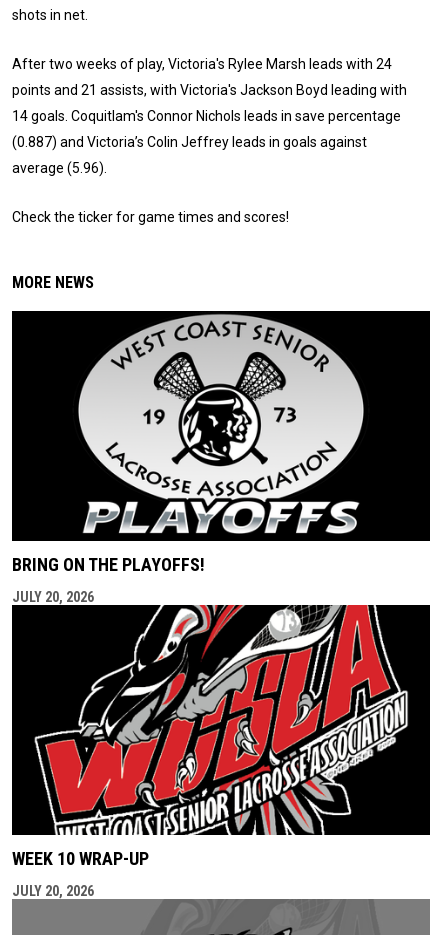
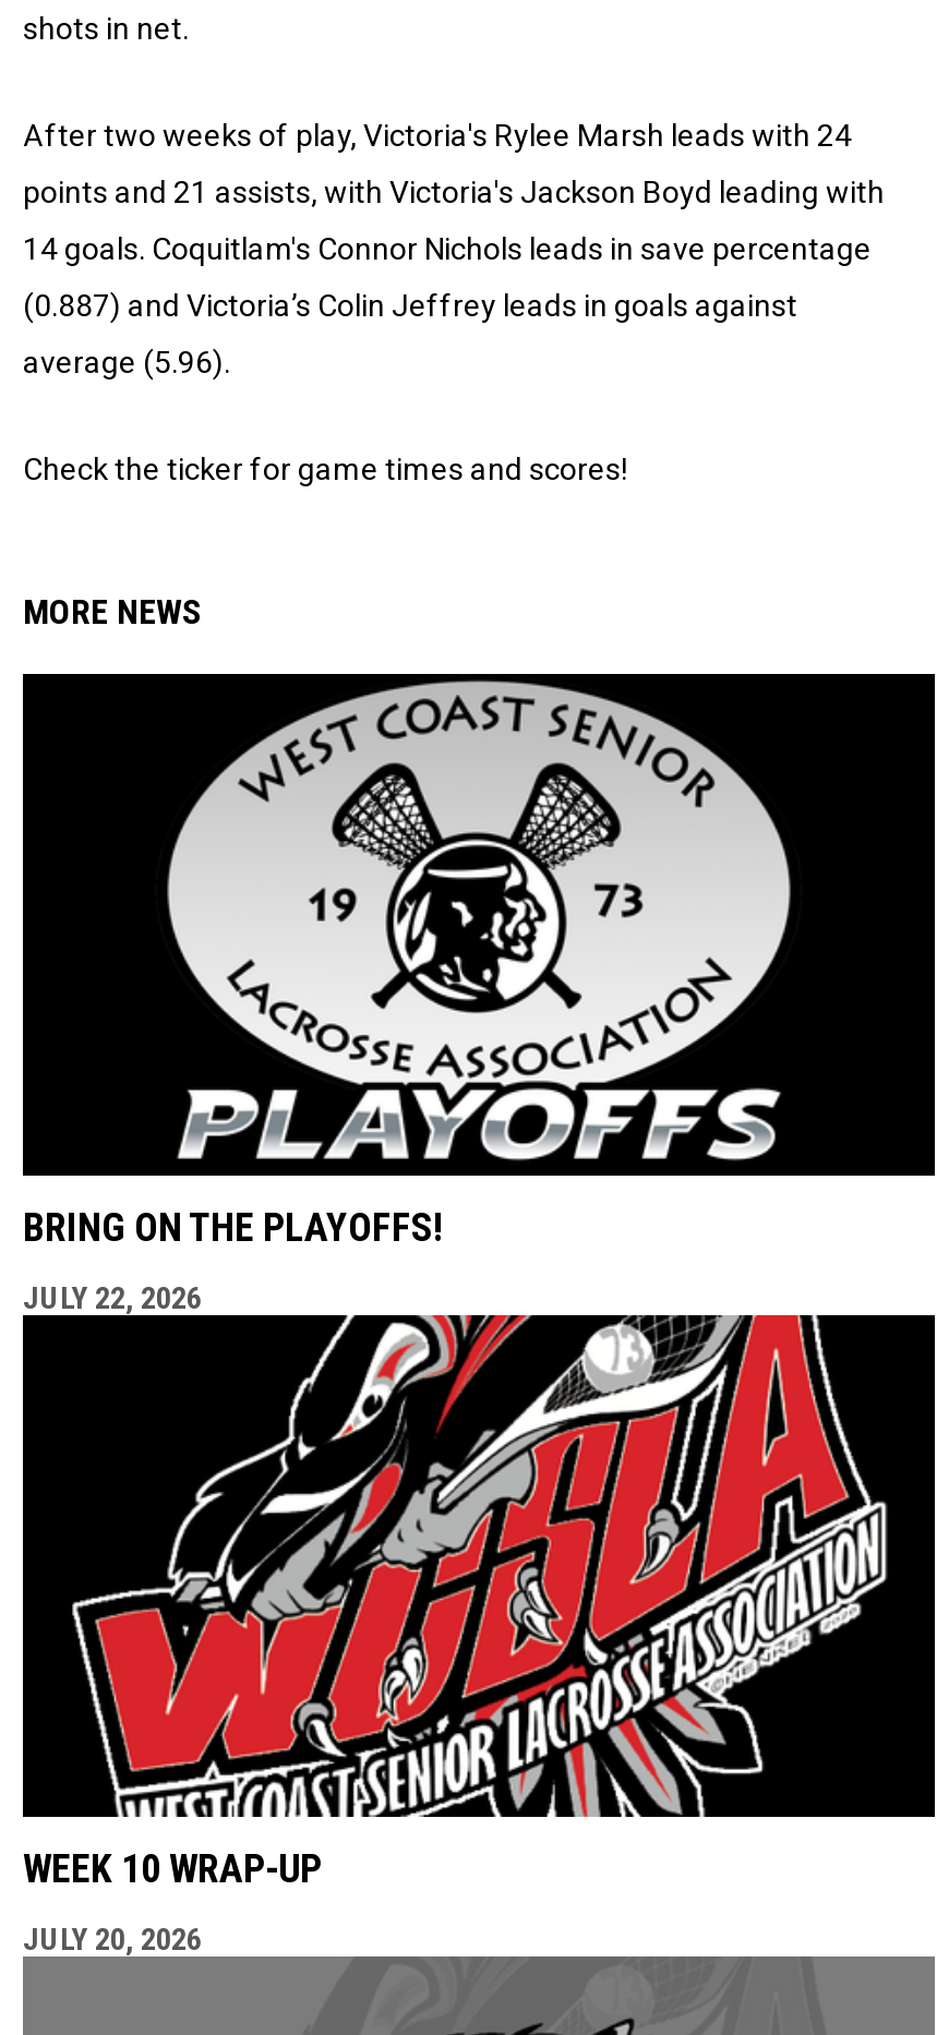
- JULY 20, 2026
+ JULY 22, 2026
